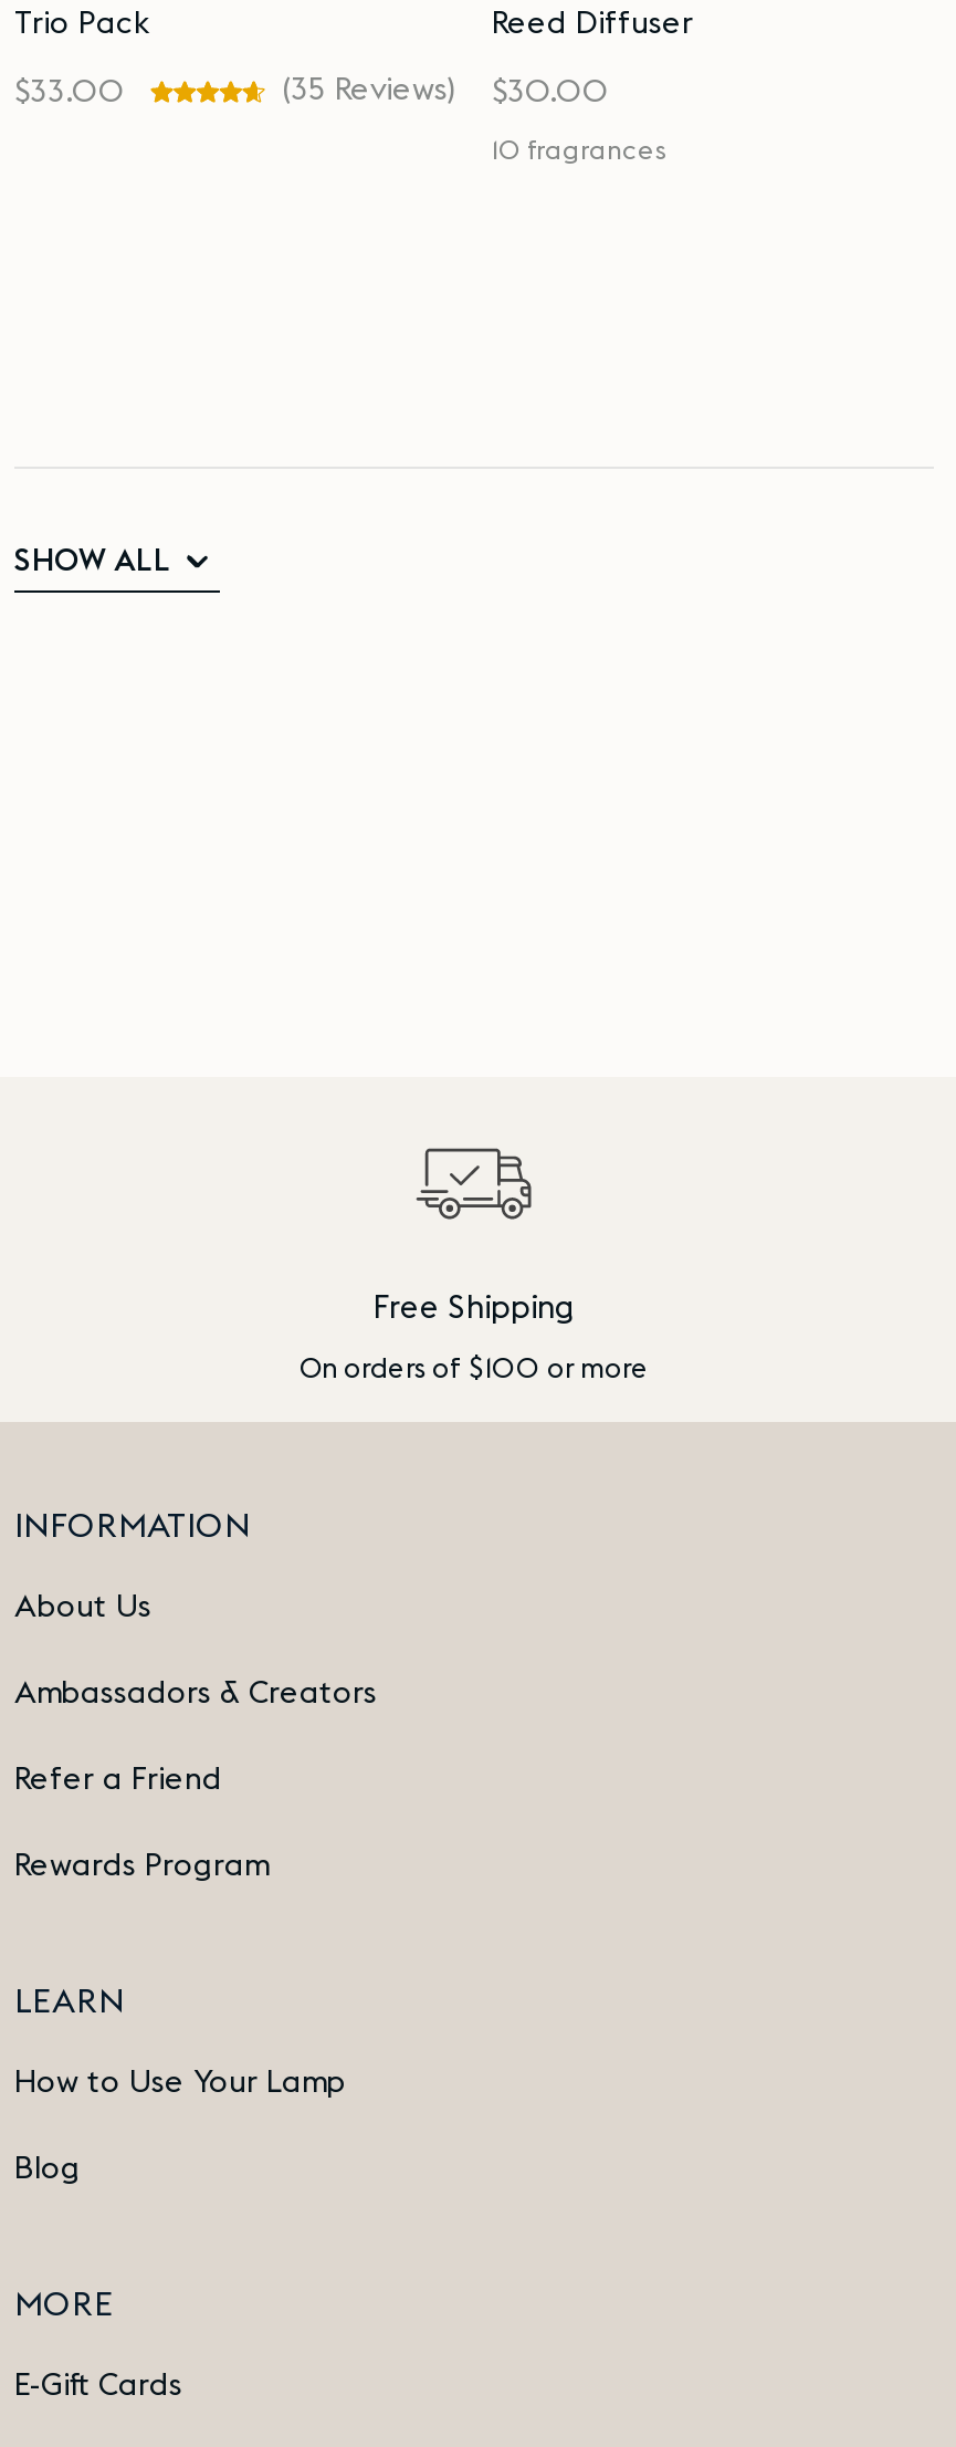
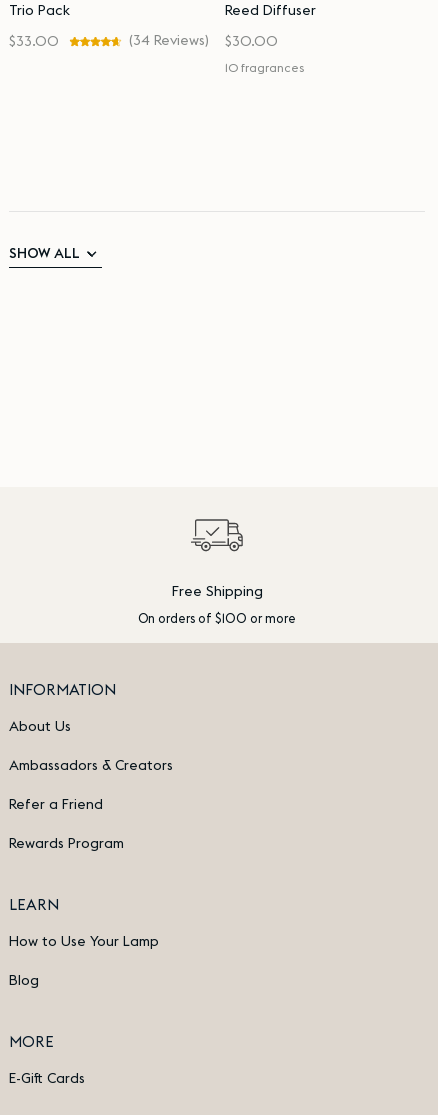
- 35 Reviews $30.00
+ 34 Reviews $30.00
